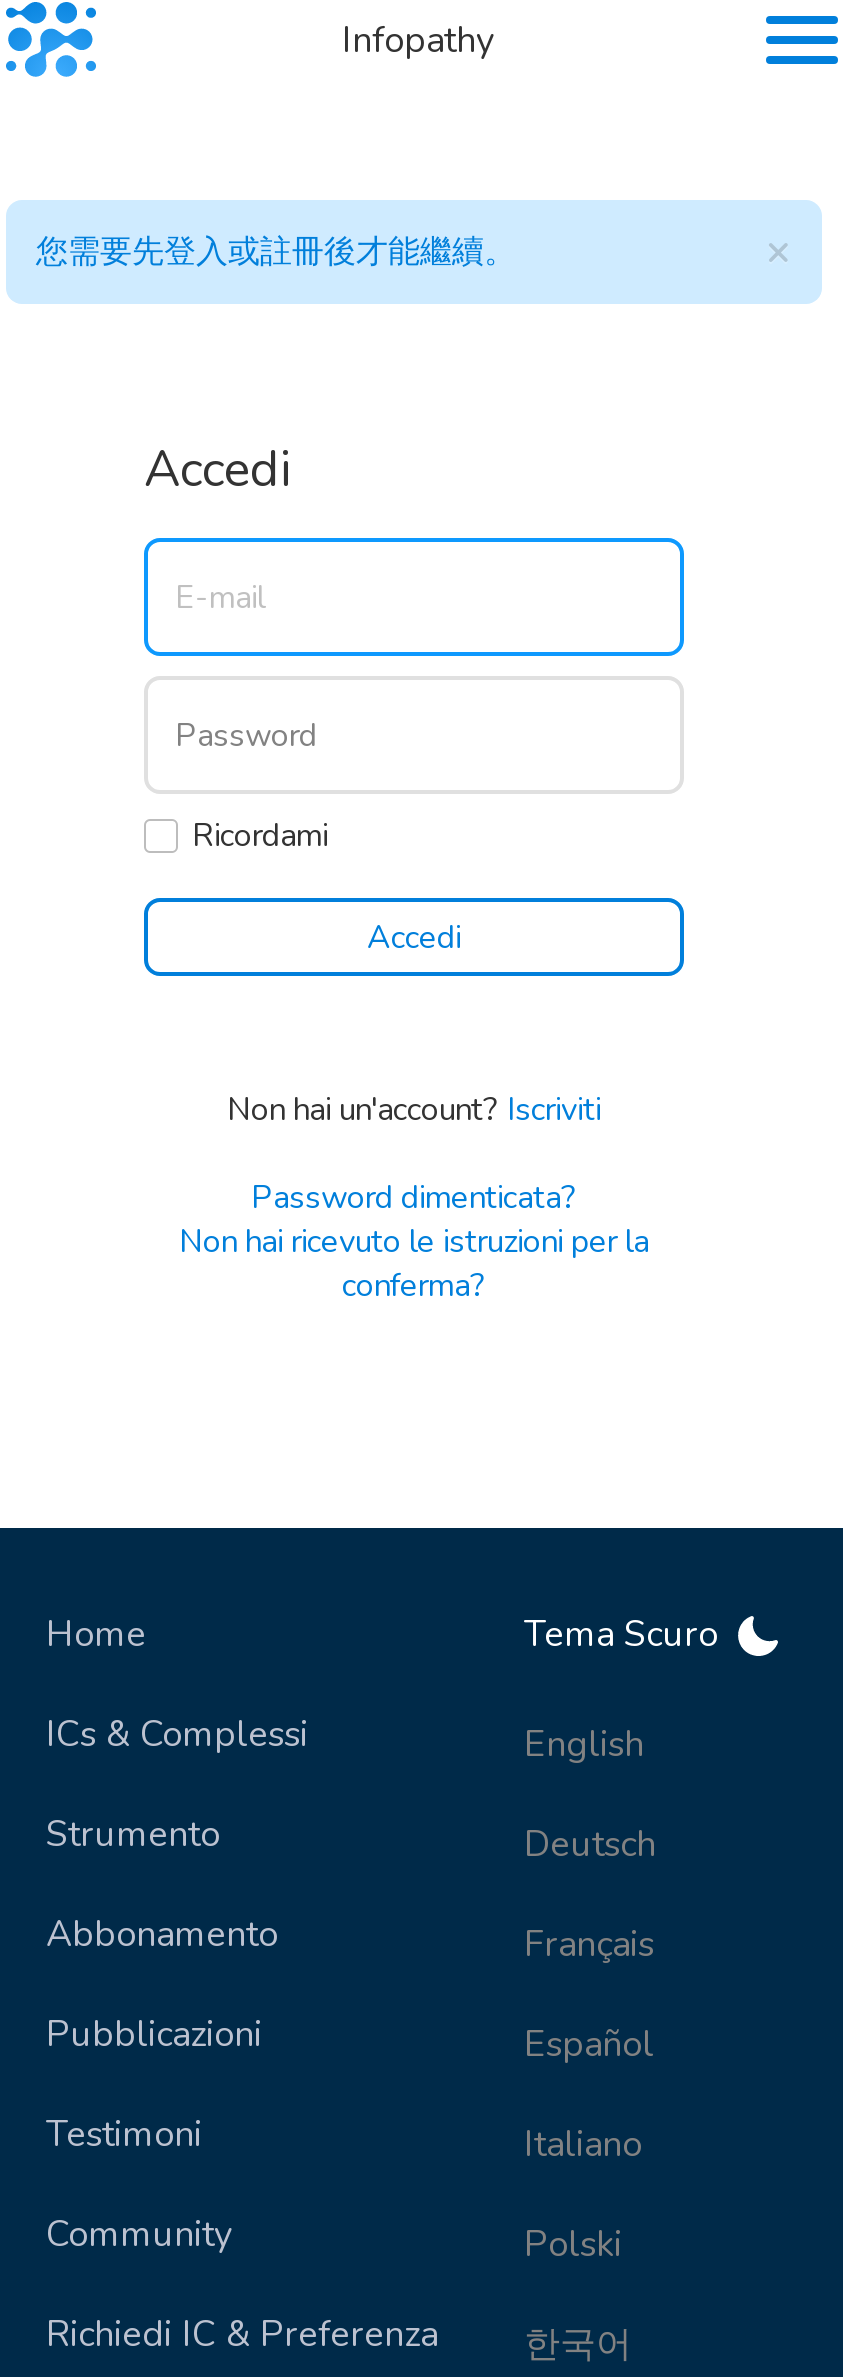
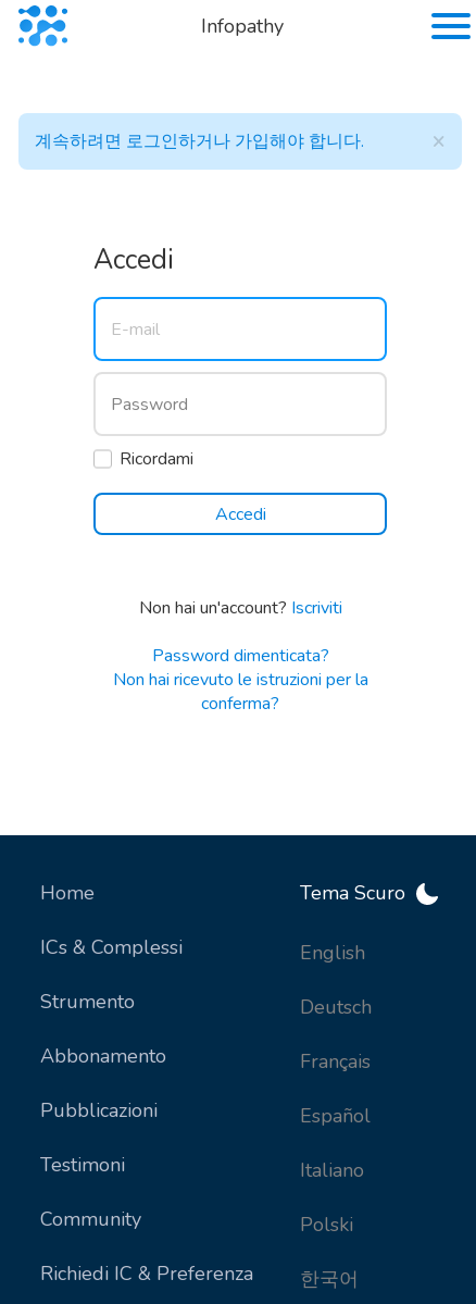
- 您需要先登入或註冊後才能繼續。
+ 계속하려면 로그인하거나 가입해야 합니다.
